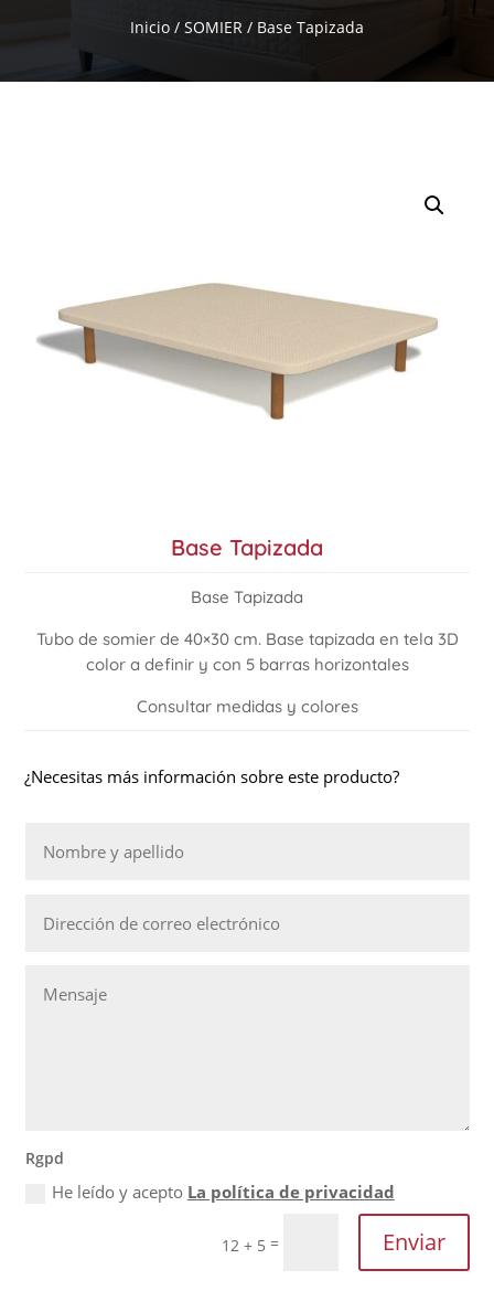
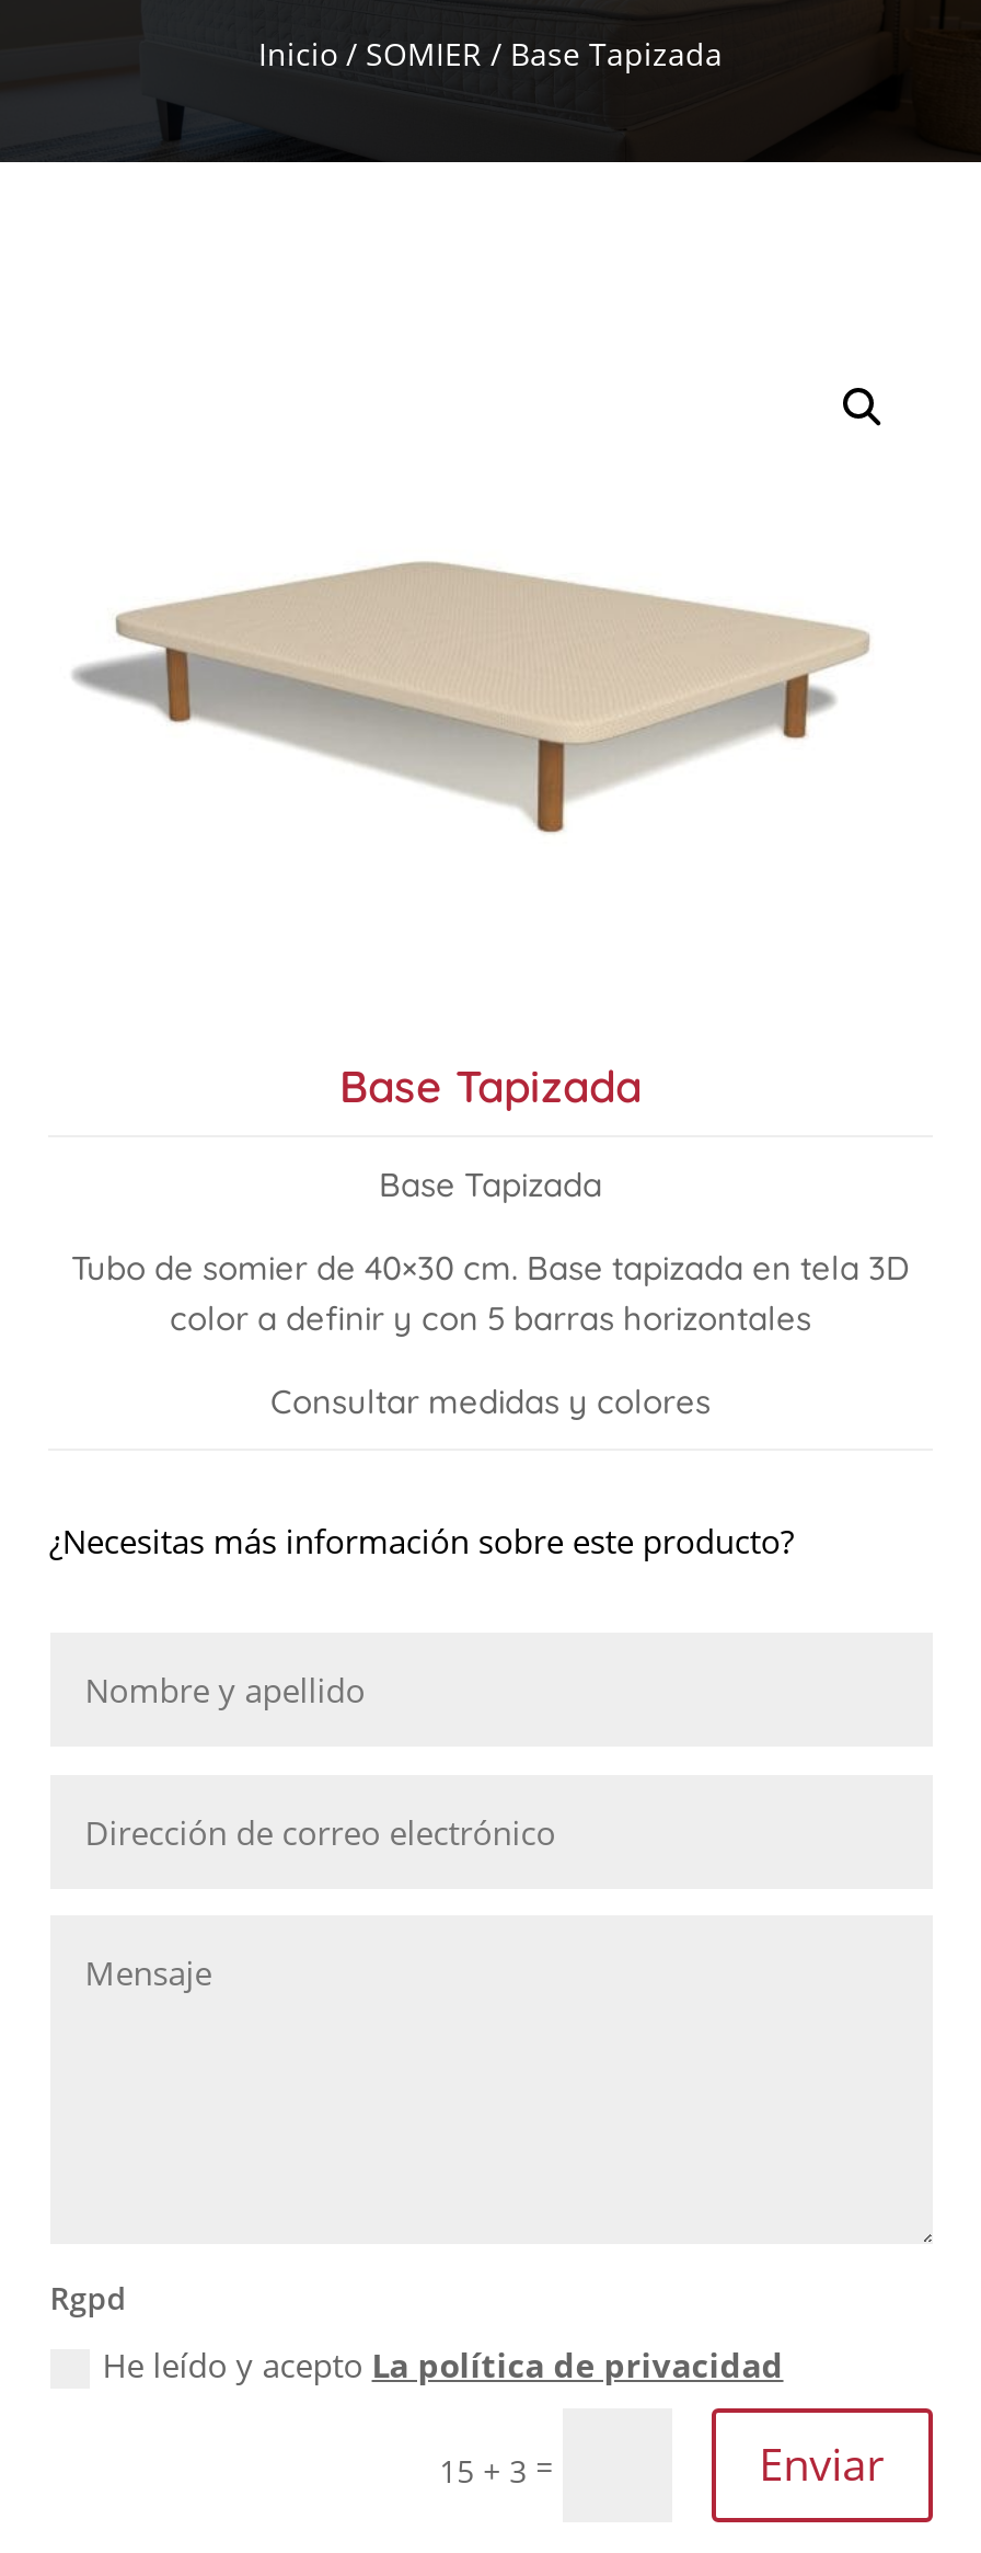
- 12 + 5 =
+ 15 + 3 =
